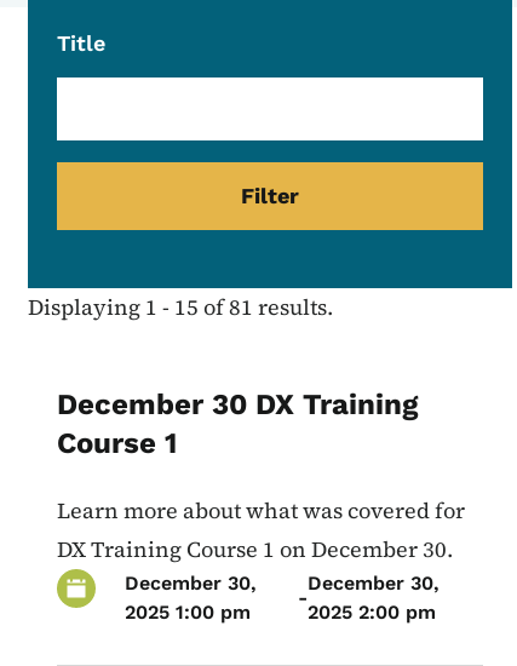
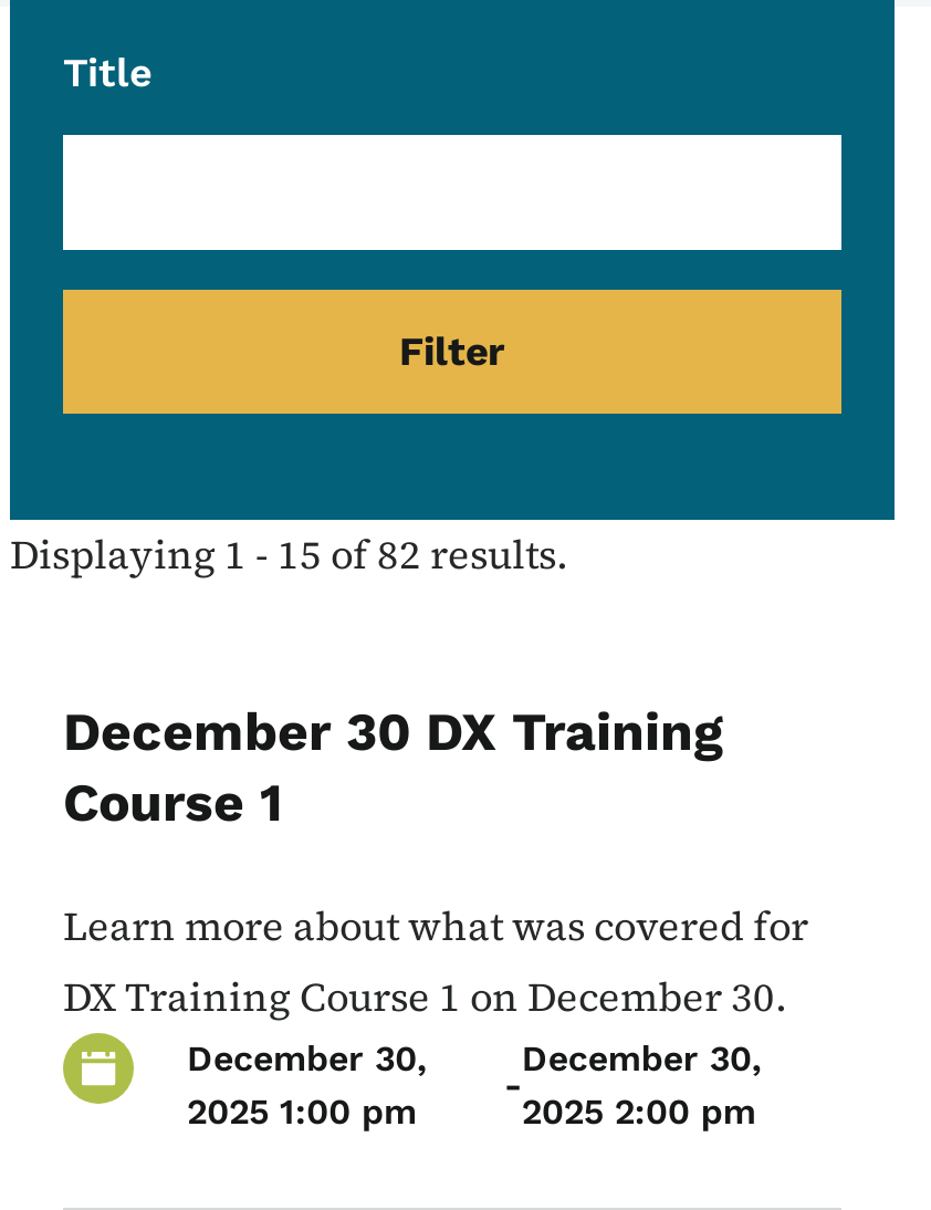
- Displaying 1 - 15 of 81 results.
+ Displaying 1 - 15 of 82 results.
